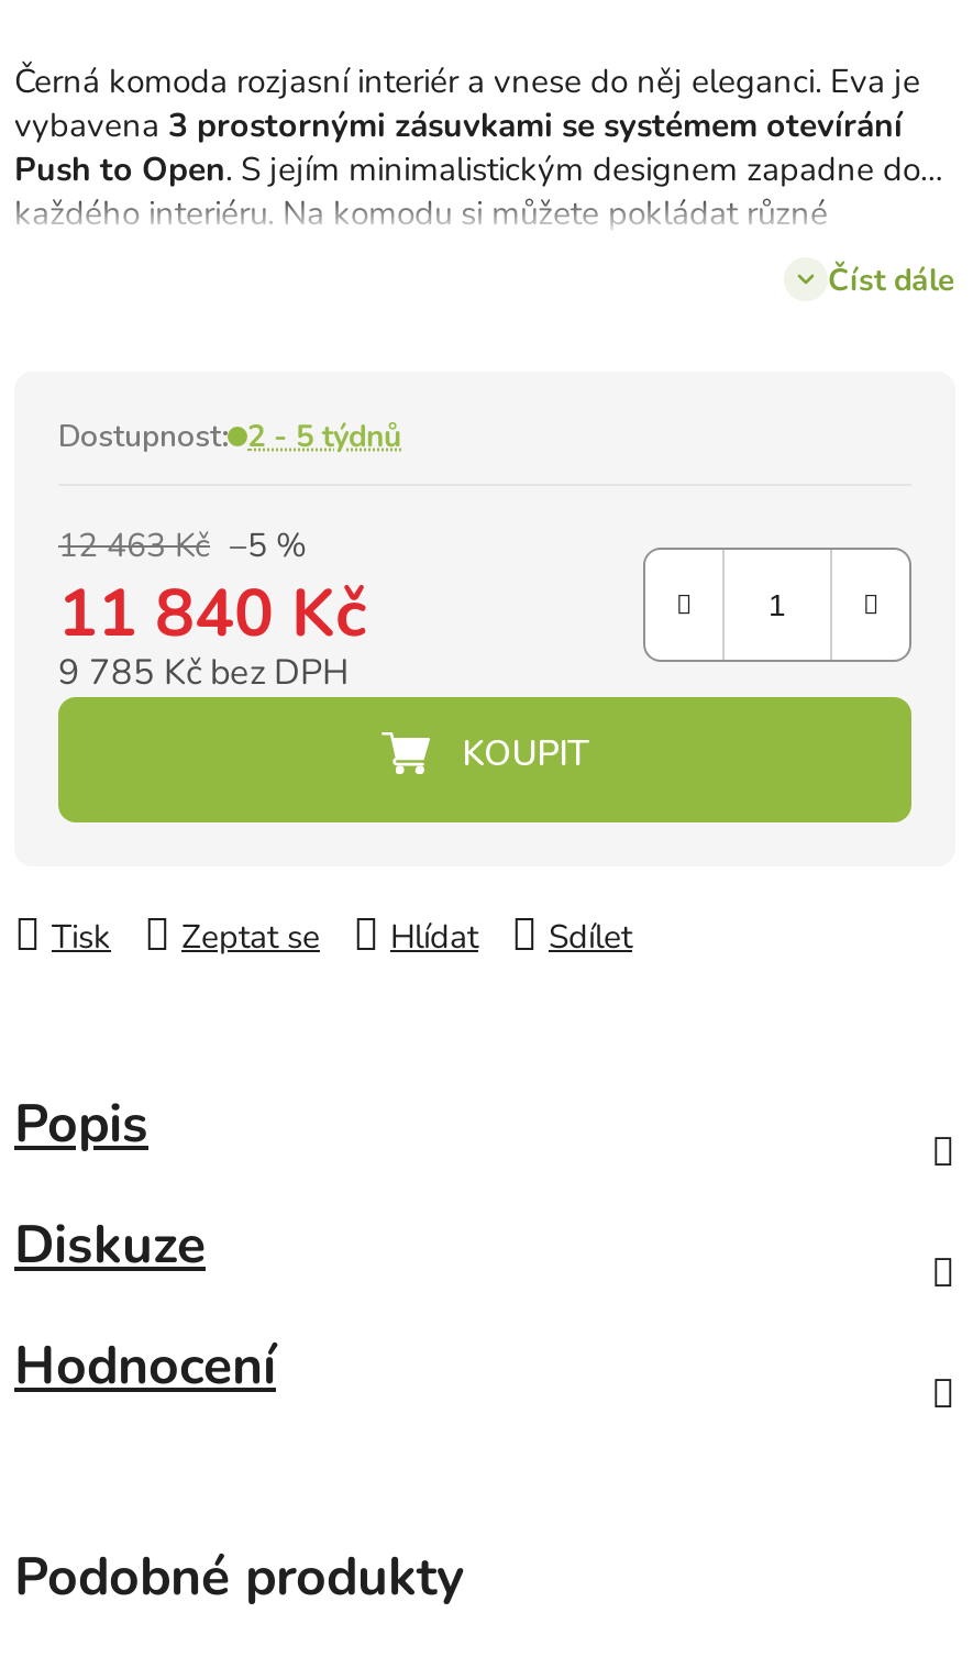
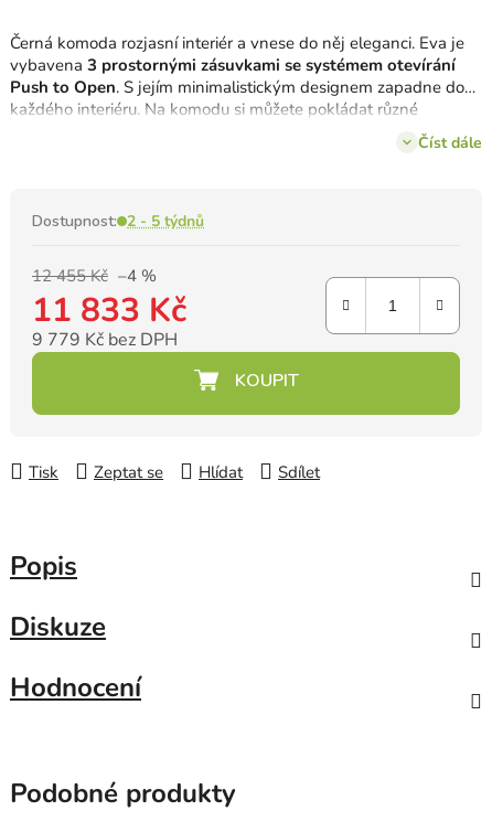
- 12 463 Kč –5 %
+ 12 455 Kč –4 %

- 11 840 Kč
+ 11 833 Kč

- 9 785 Kč bez DPH
+ 9 779 Kč bez DPH
